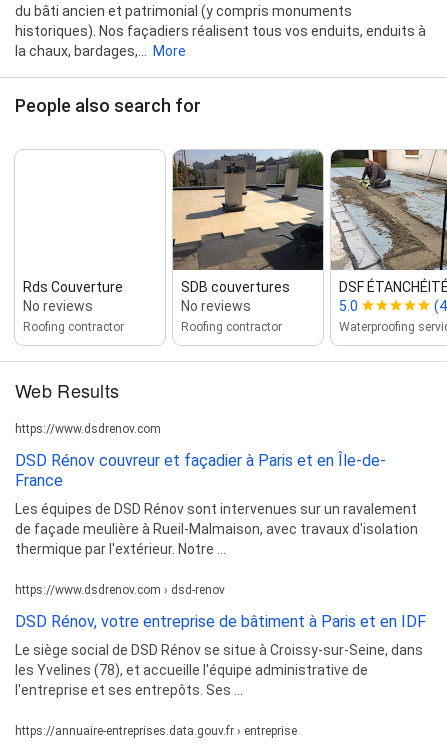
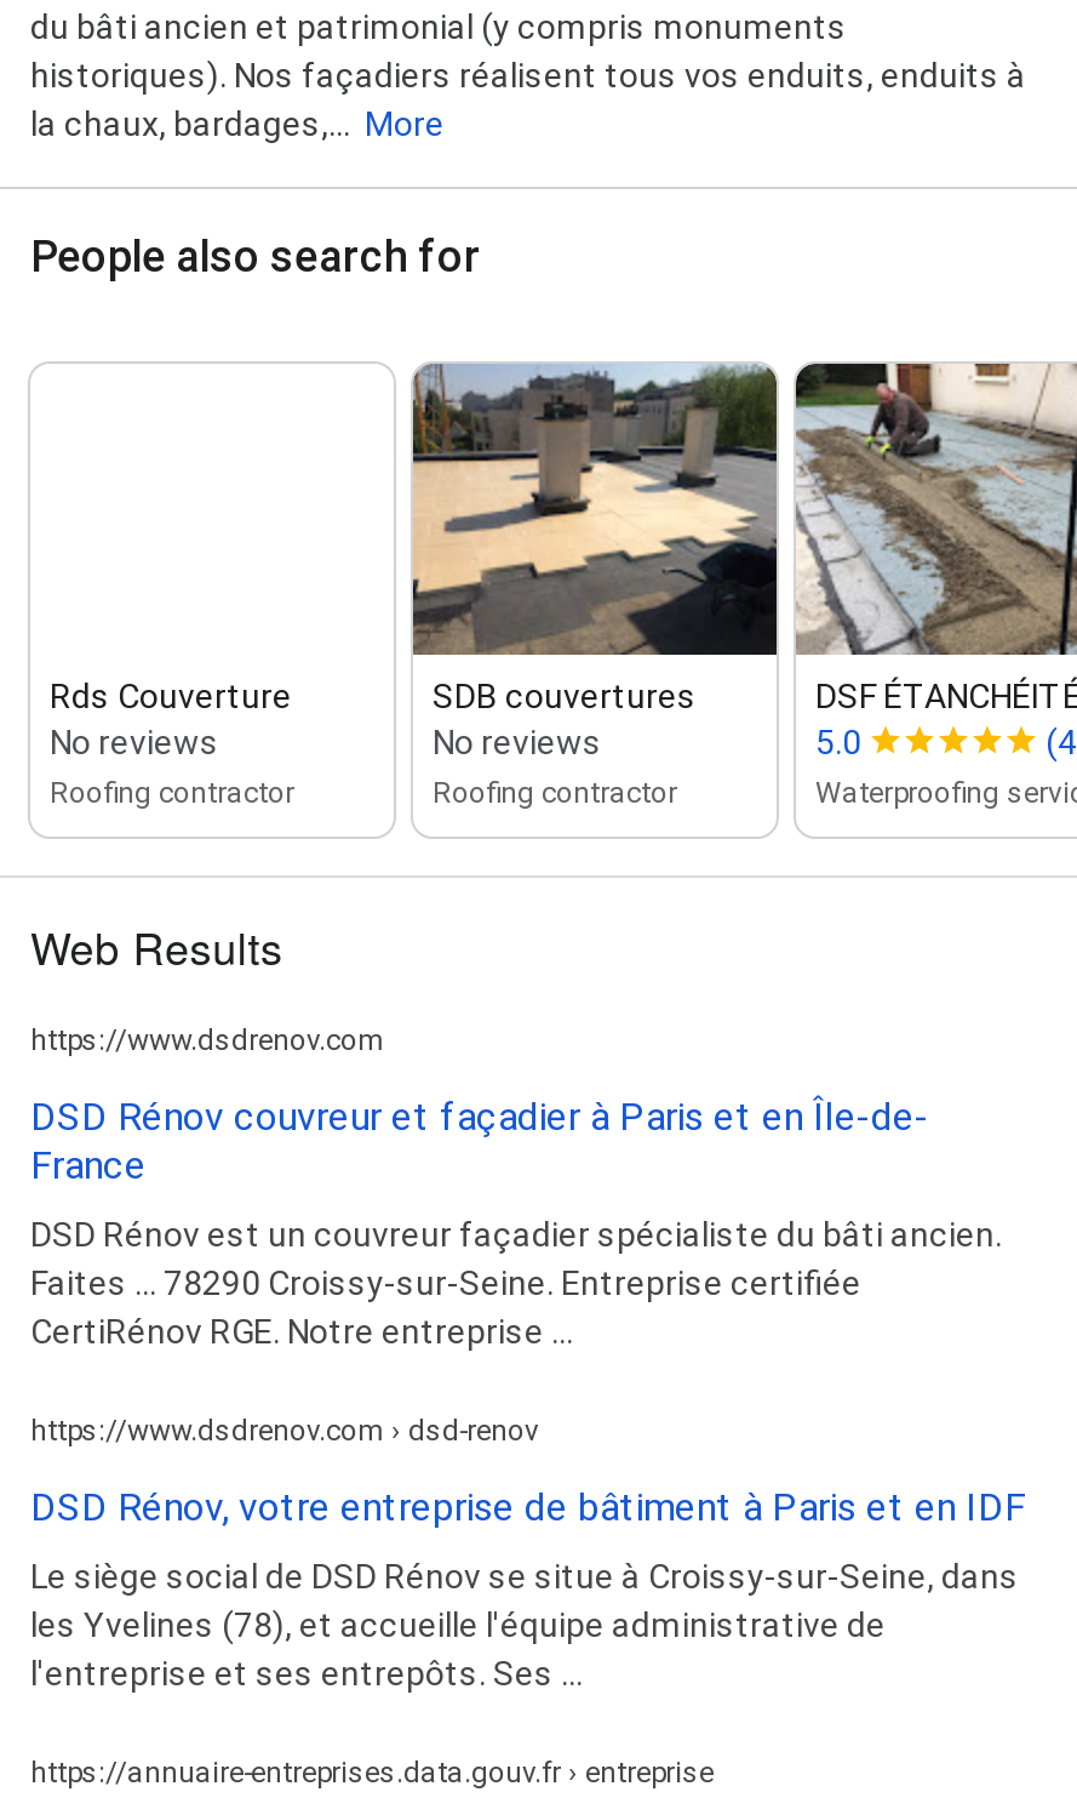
- Les équipes de DSD Rénov sont intervenues sur un ravalement
- de façade meulière à Rueil-Malmaison, avec travaux d'isolation
- thermique par l'extérieur. Notre ...
+ DSD Rénov est un couvreur façadier spécialiste du bâti ancien.
+ Faites ... 78290 Croissy-sur-Seine. Entreprise certifiée
+ CertiRénov RGE. Notre entreprise ...
